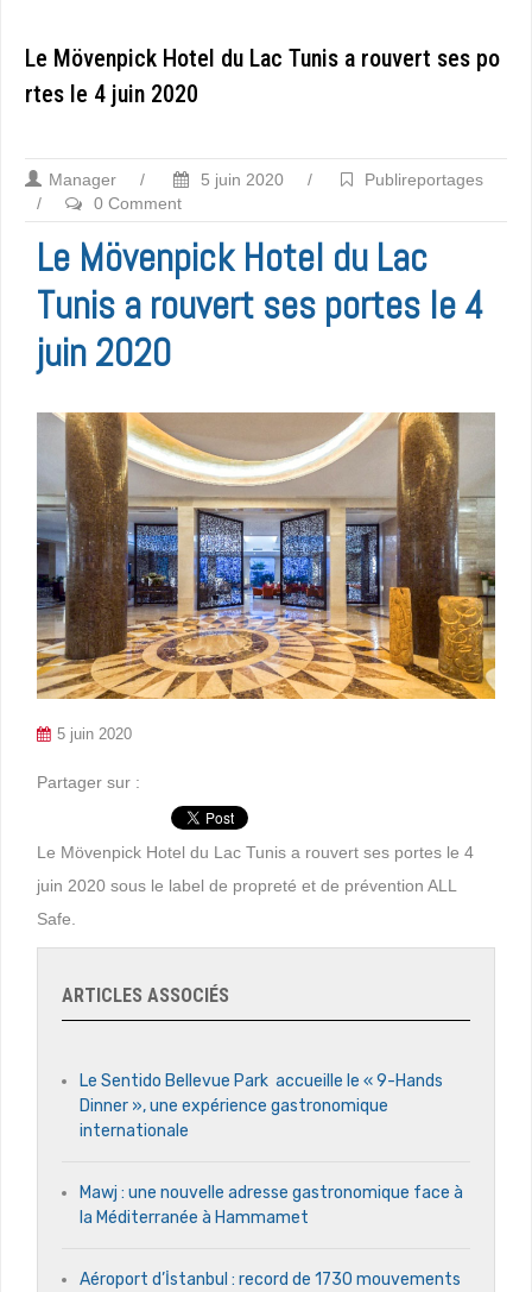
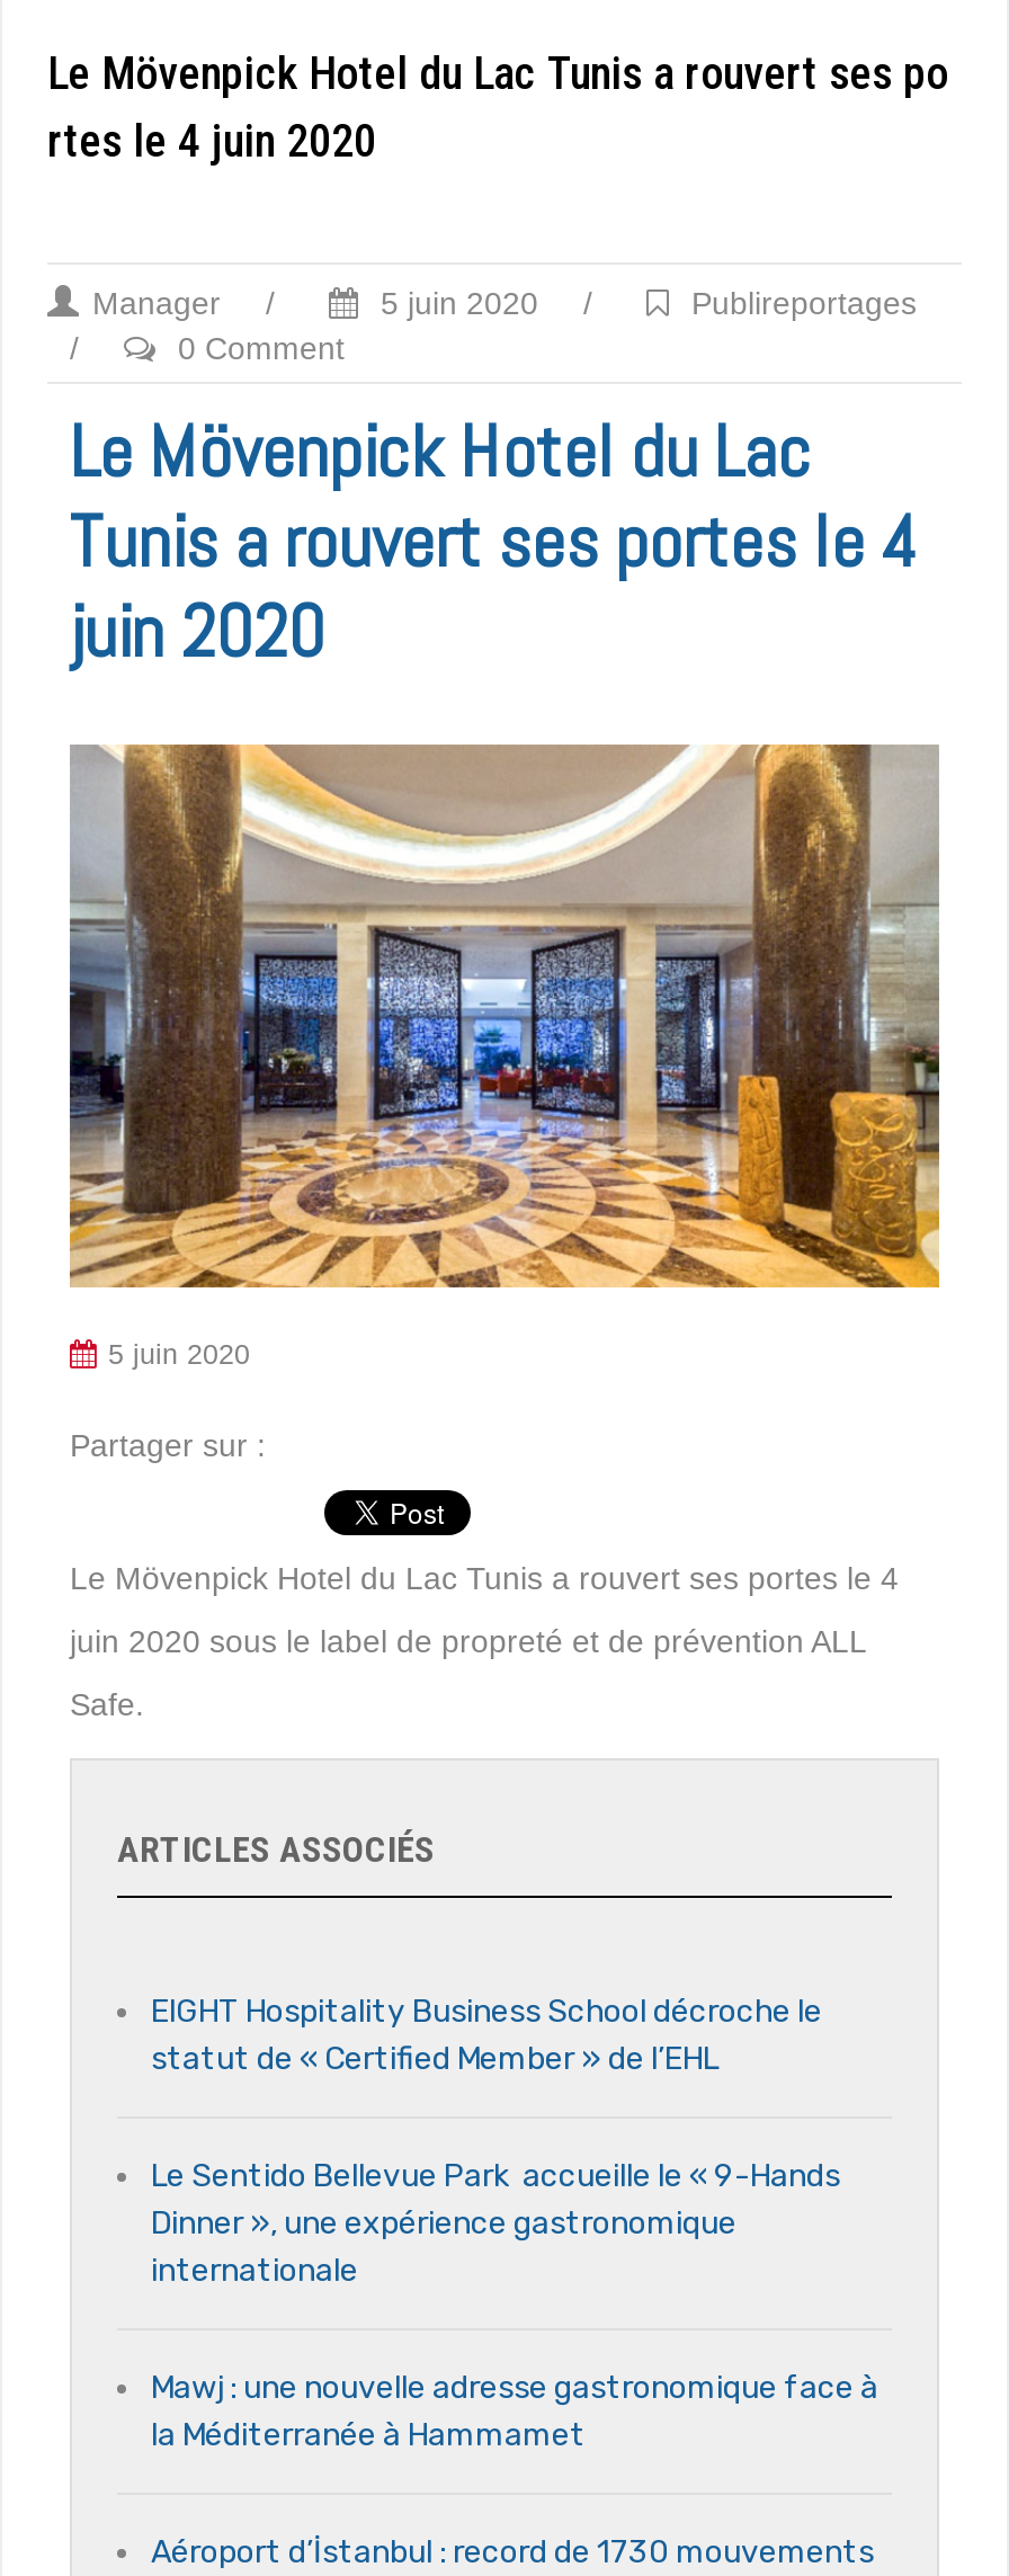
+ EIGHT Hospitality Business School décroche le
+ statut de « Certified Member » de l’EHL
